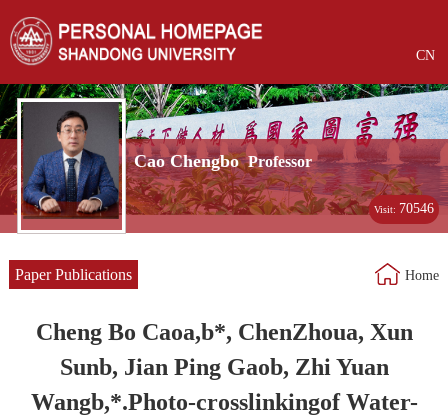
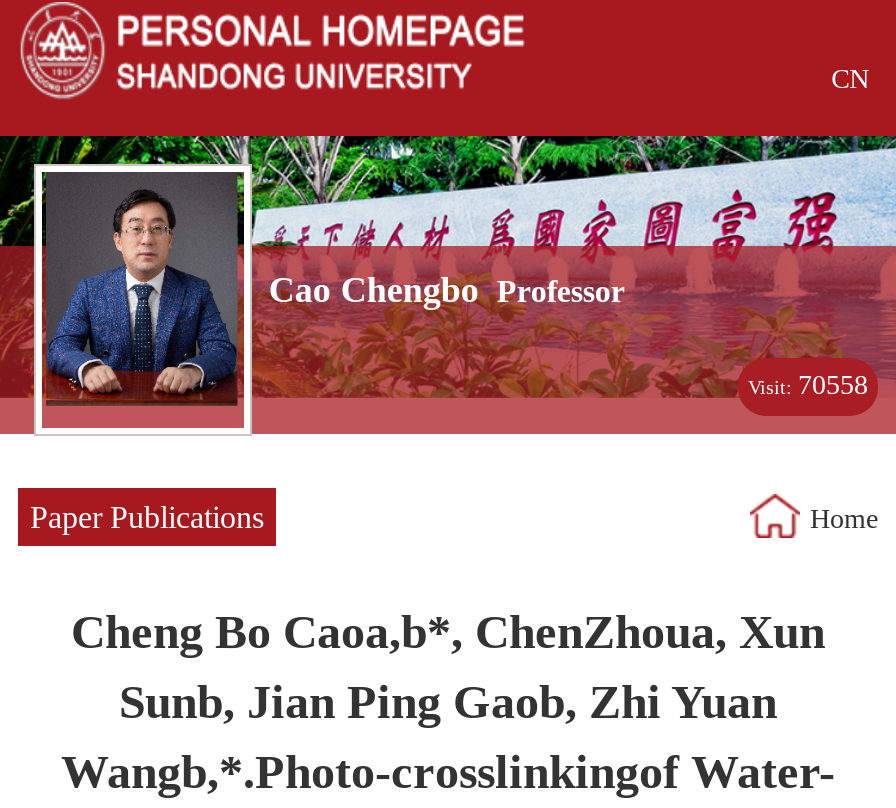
- Visit: 70546
+ Visit: 70558
